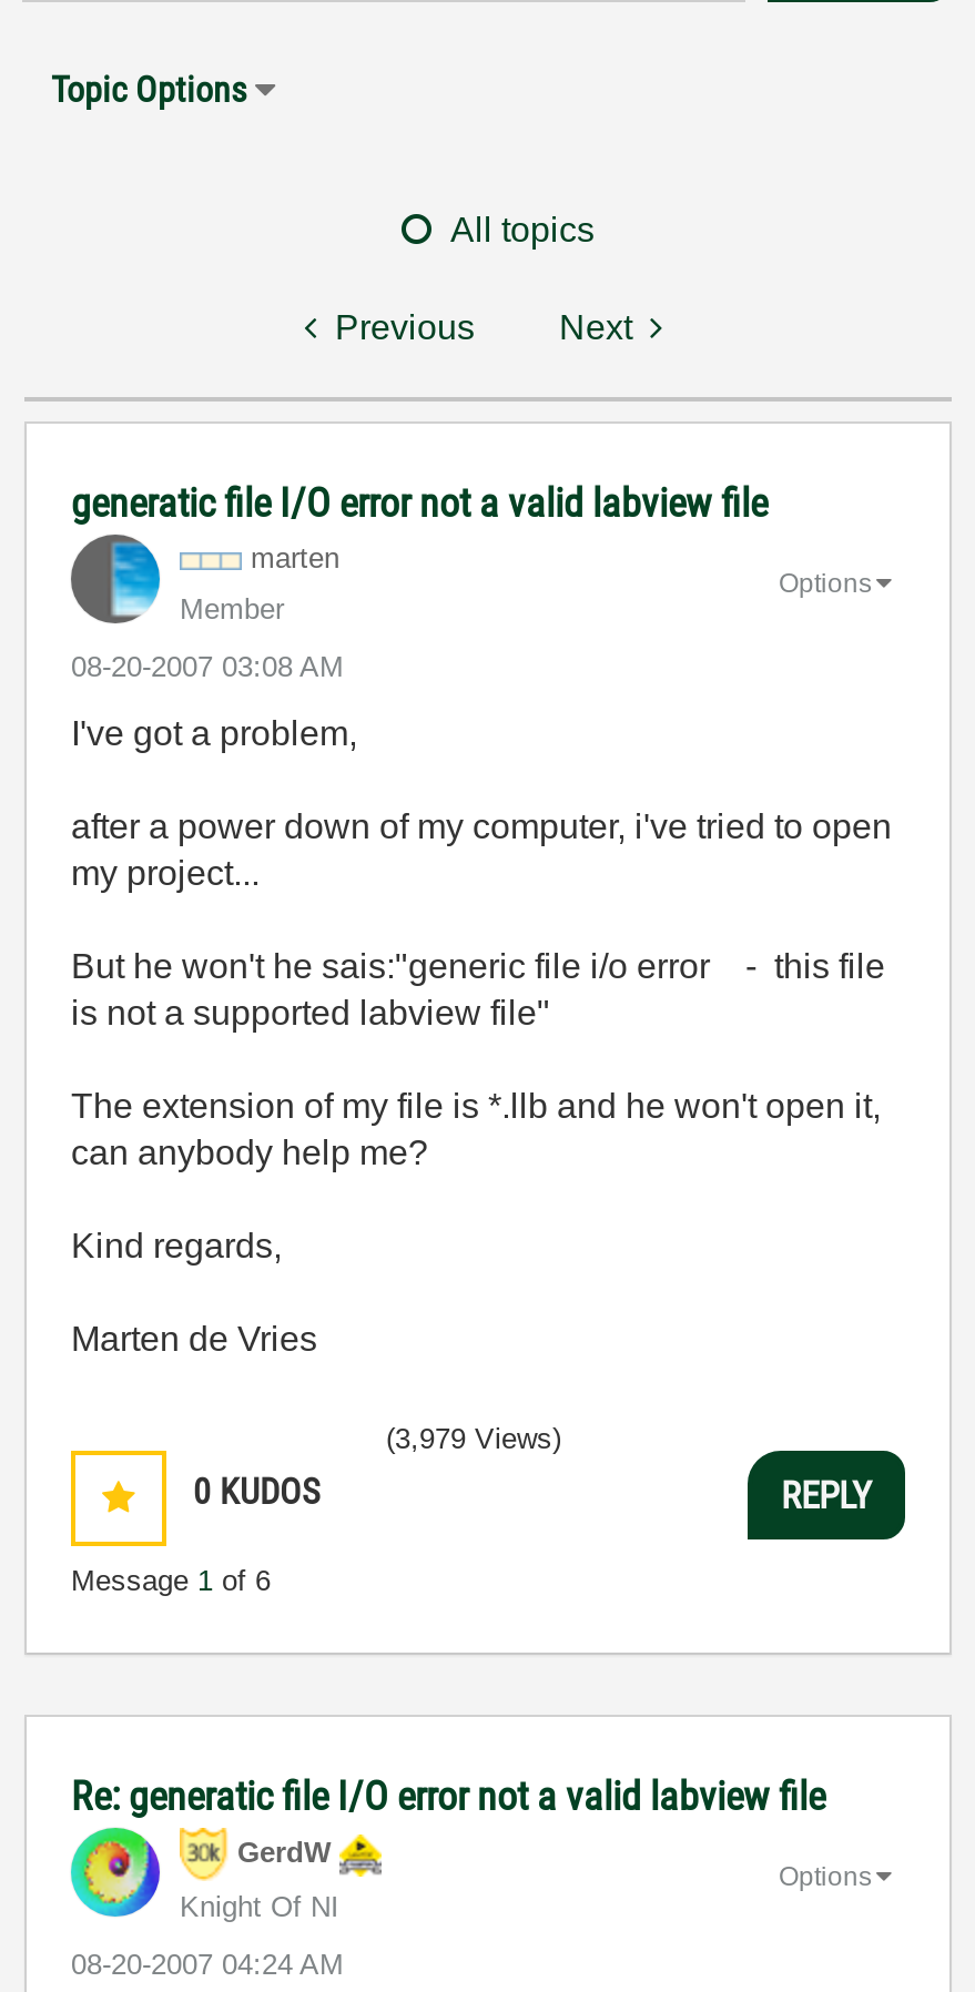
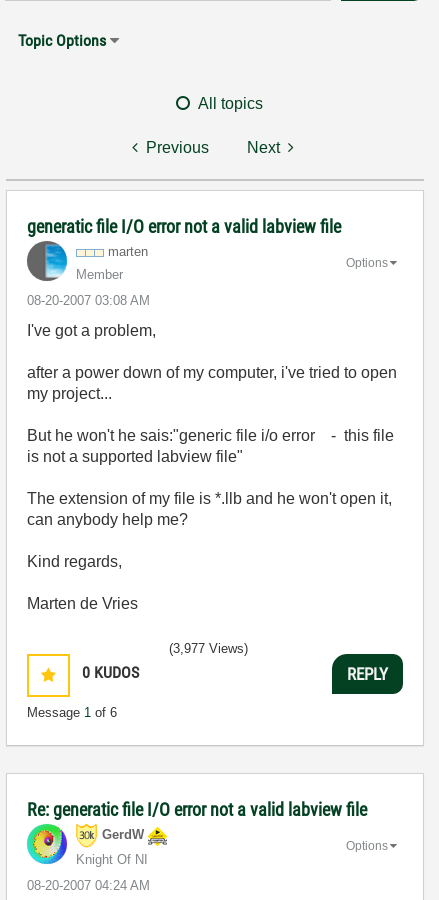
- (3,979 Views)
+ (3,977 Views)
